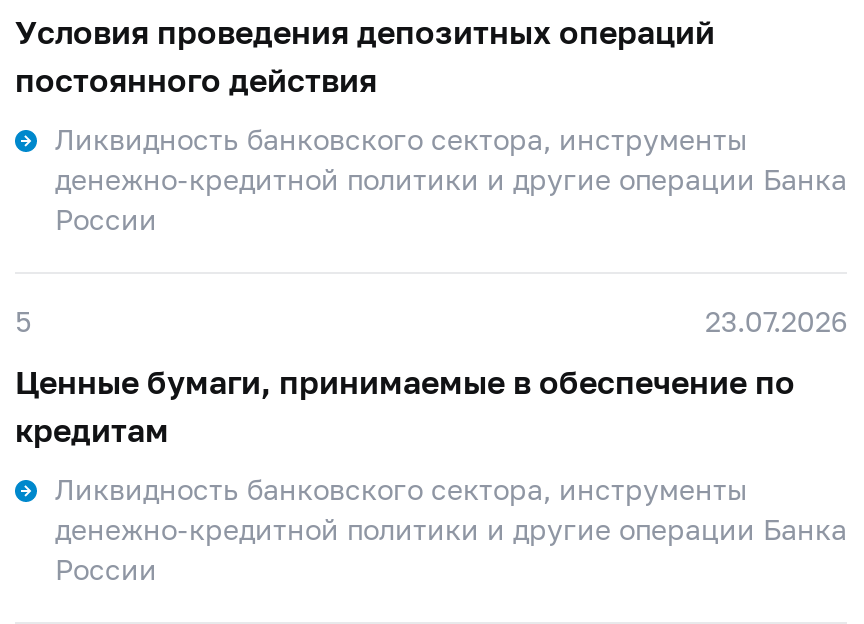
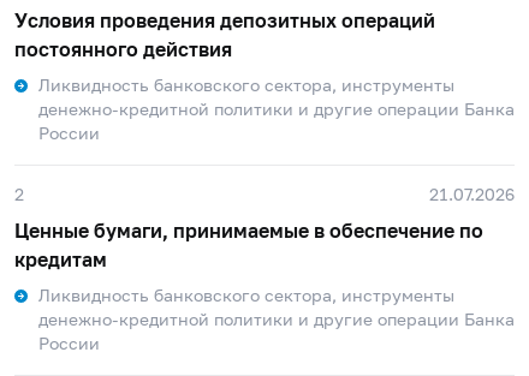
- 5
+ 2

- 23.07.2026
+ 21.07.2026
